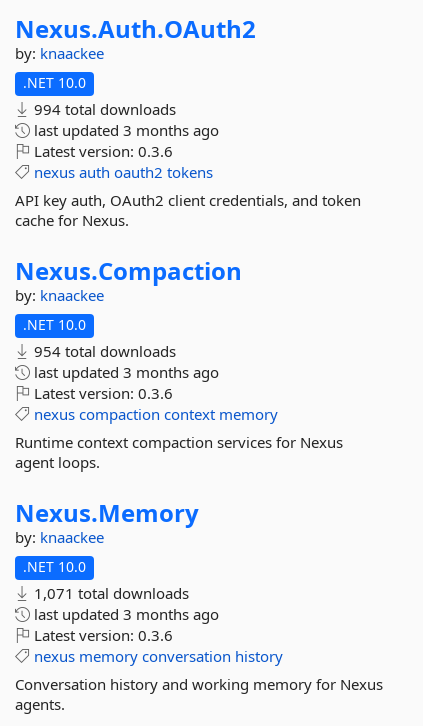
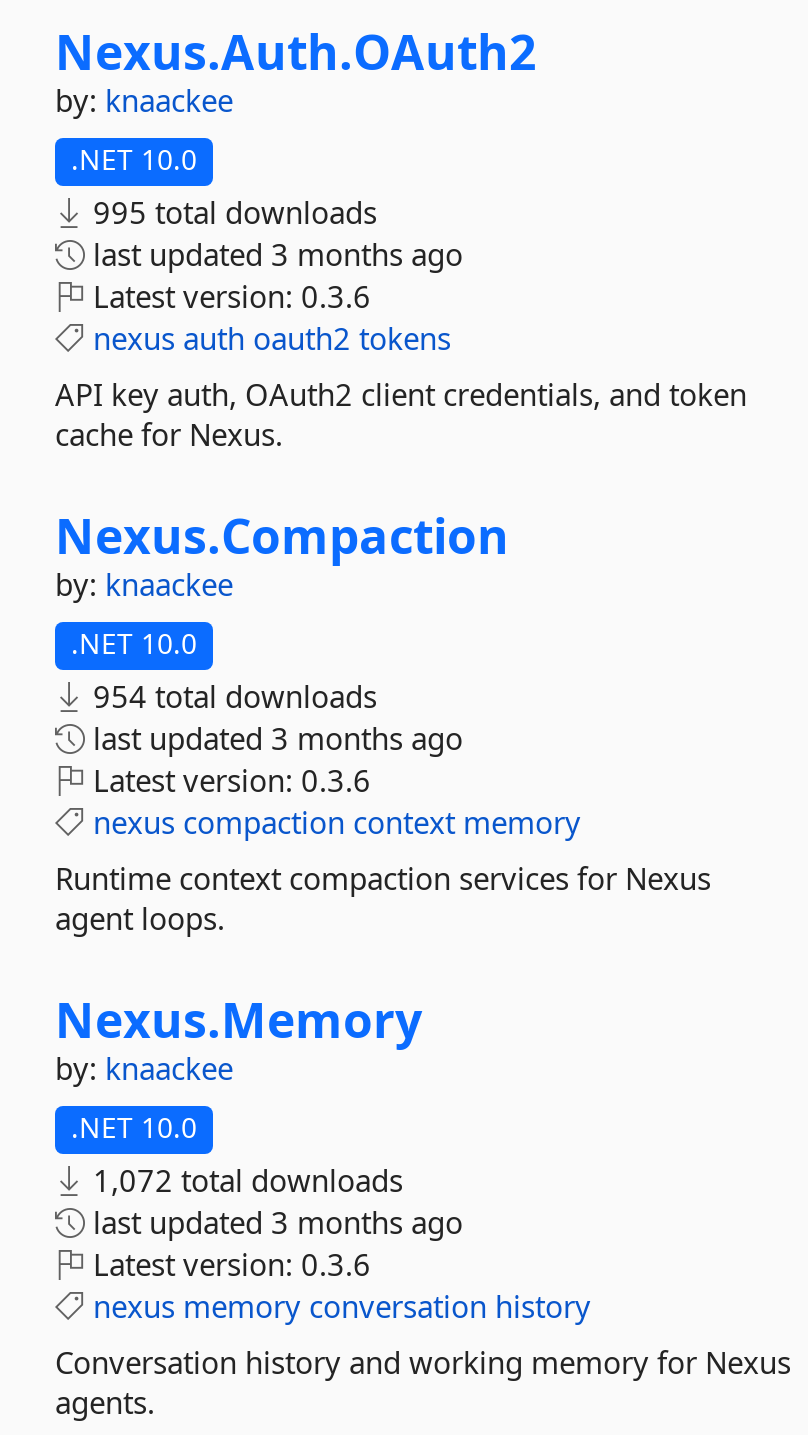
- 994 total downloads
+ 995 total downloads

- 1,071 total downloads
+ 1,072 total downloads
